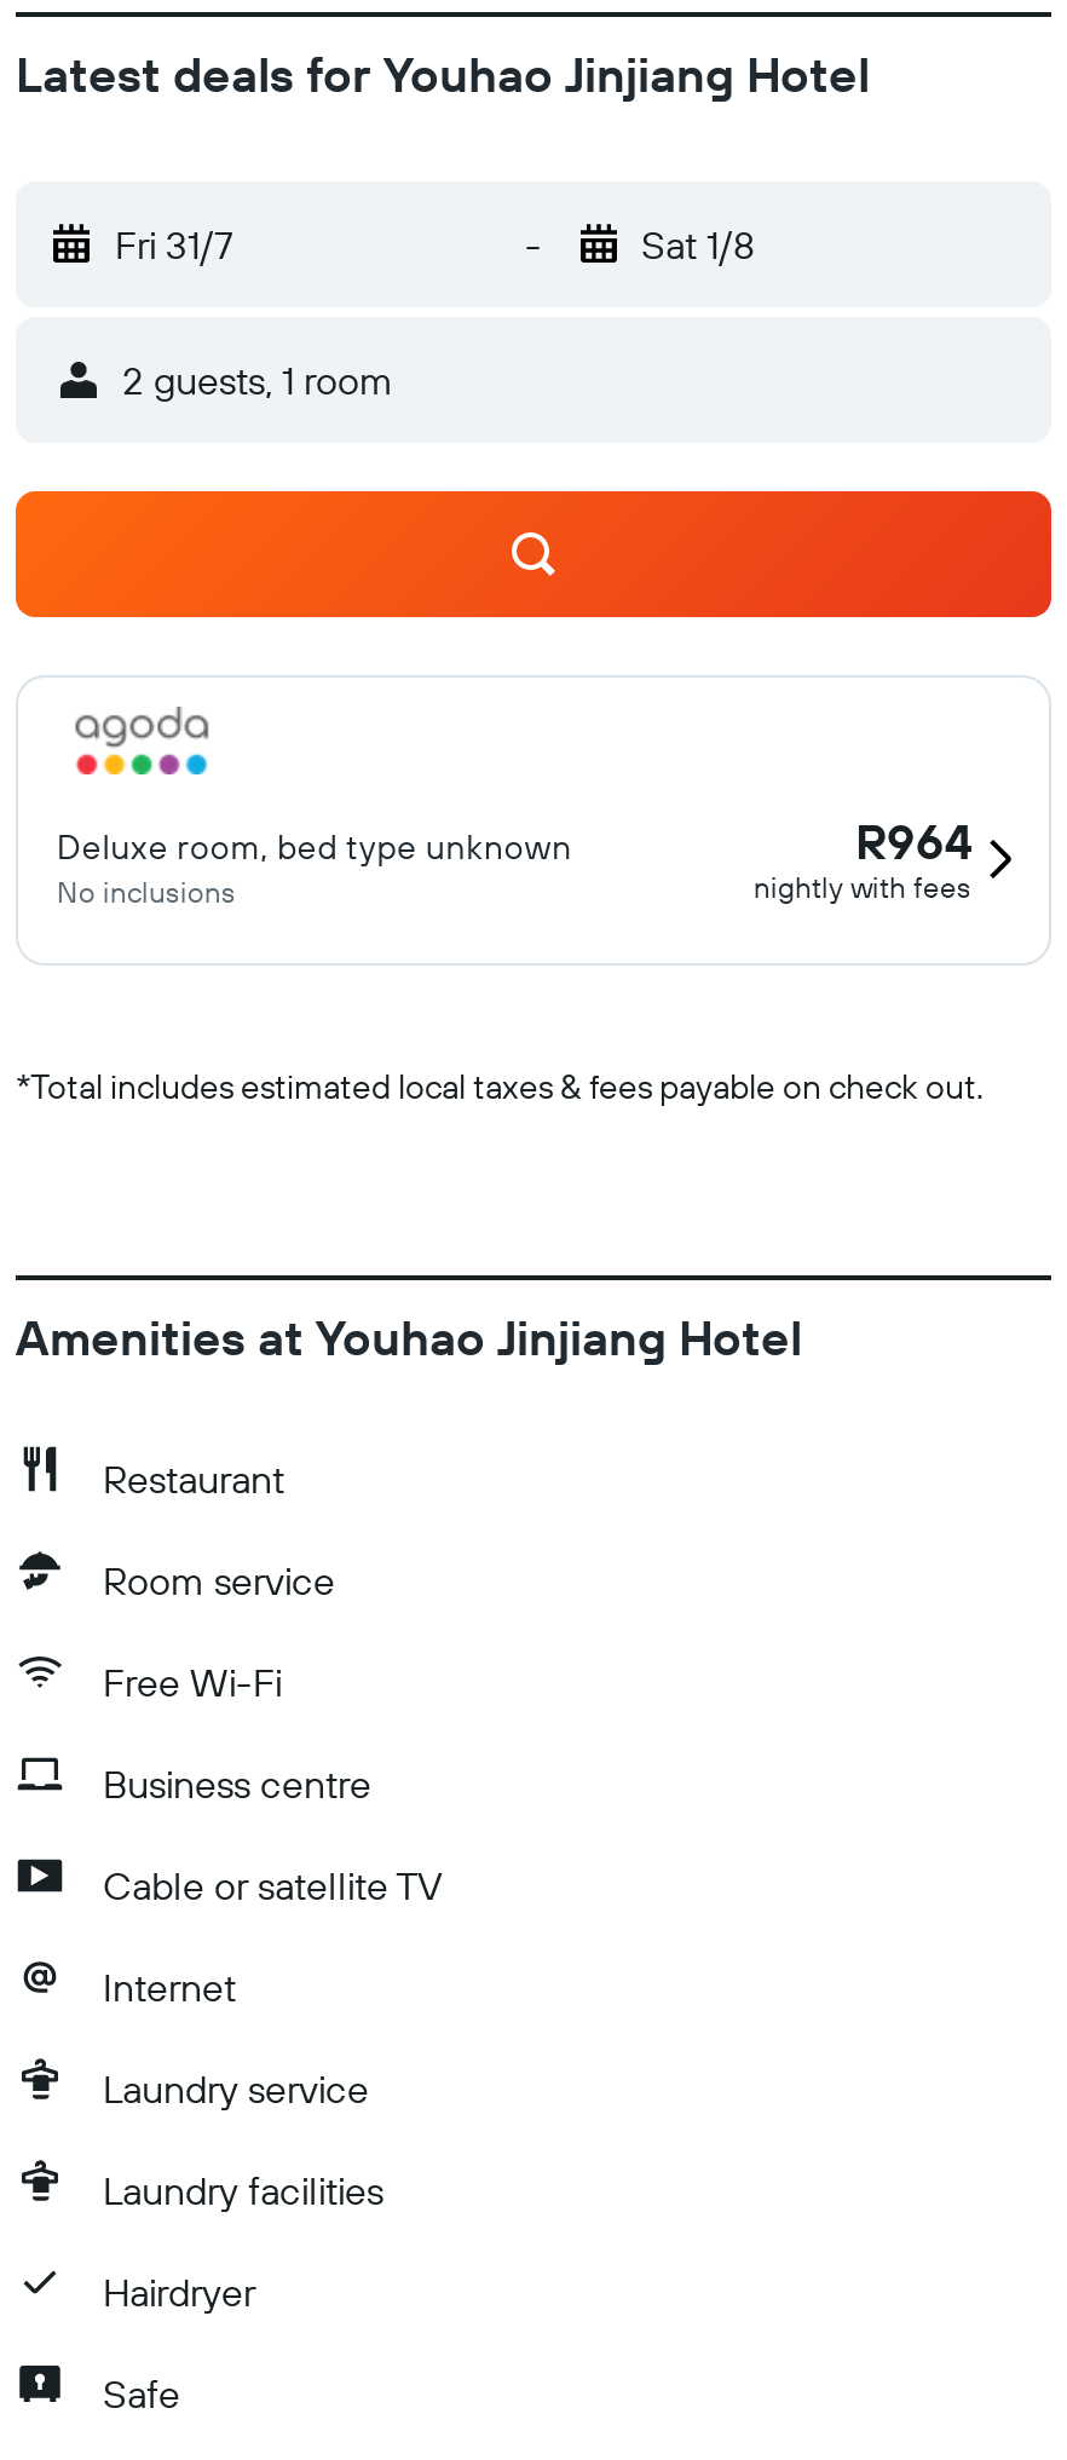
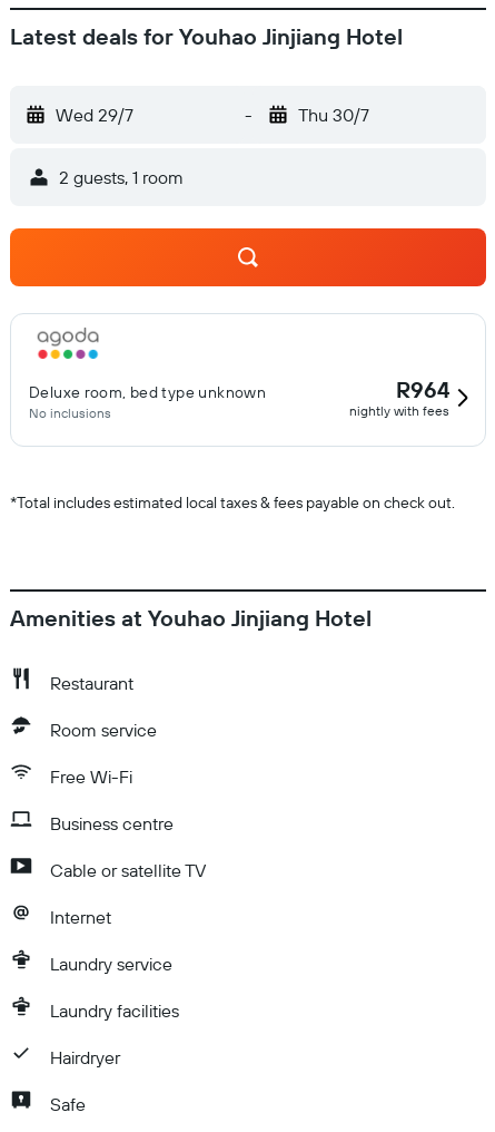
- Fri 31/7
+ Wed 29/7

- Sat 1/8
+ Thu 30/7
